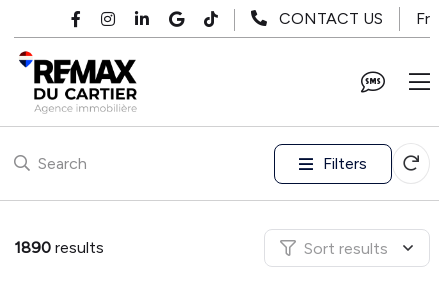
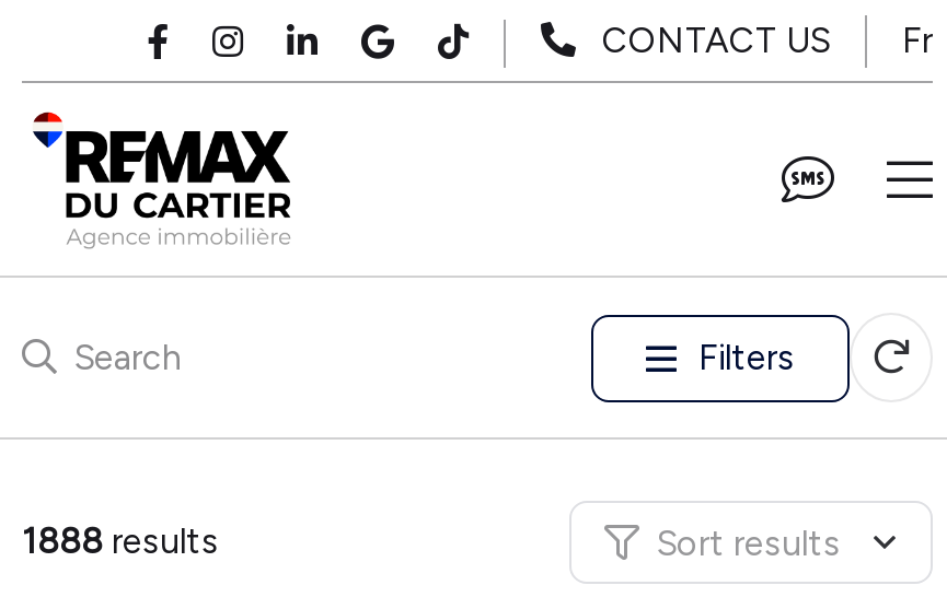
- 1890 results
+ 1888 results
